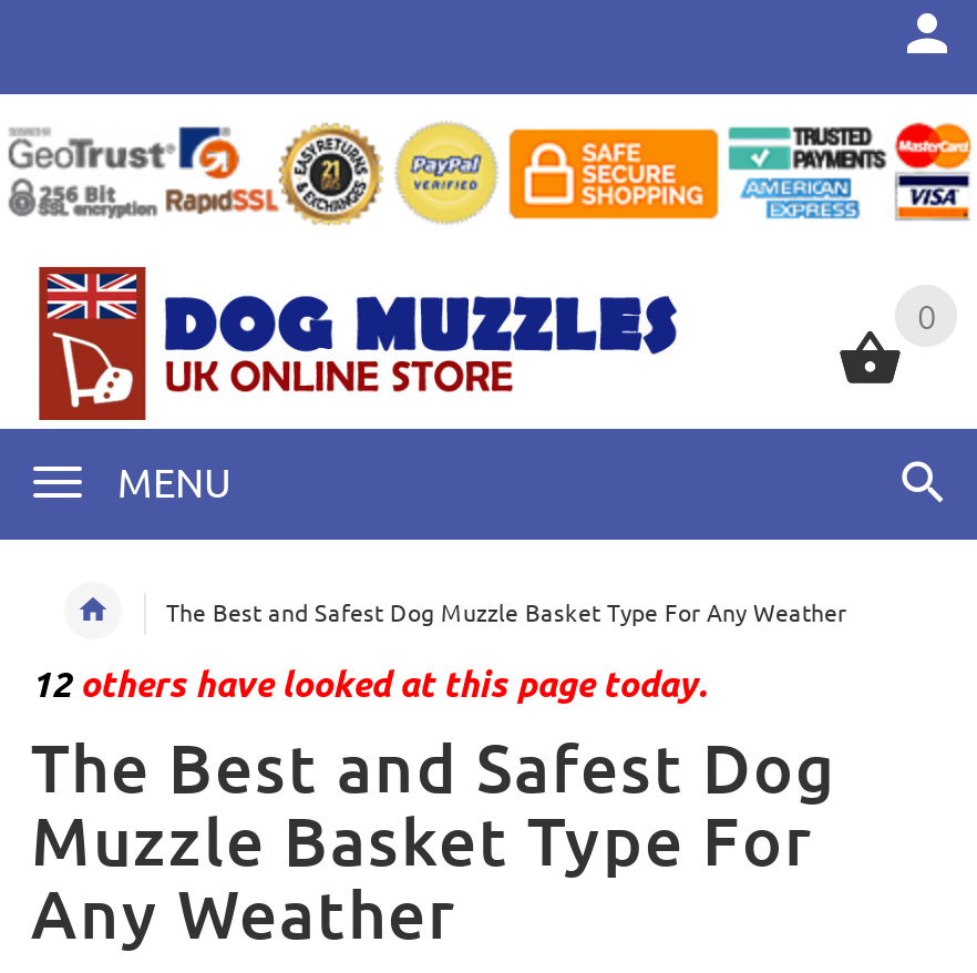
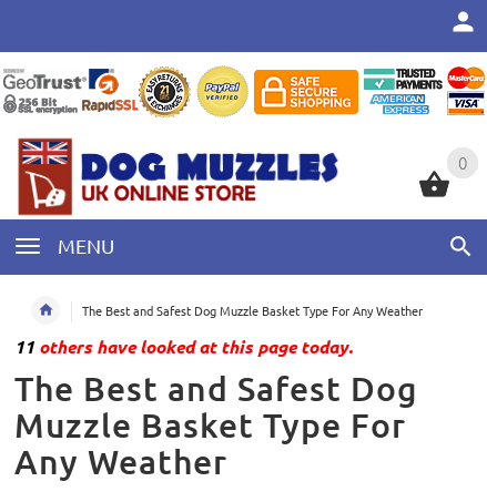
- 12 others have looked at this page today.
+ 11 others have looked at this page today.
